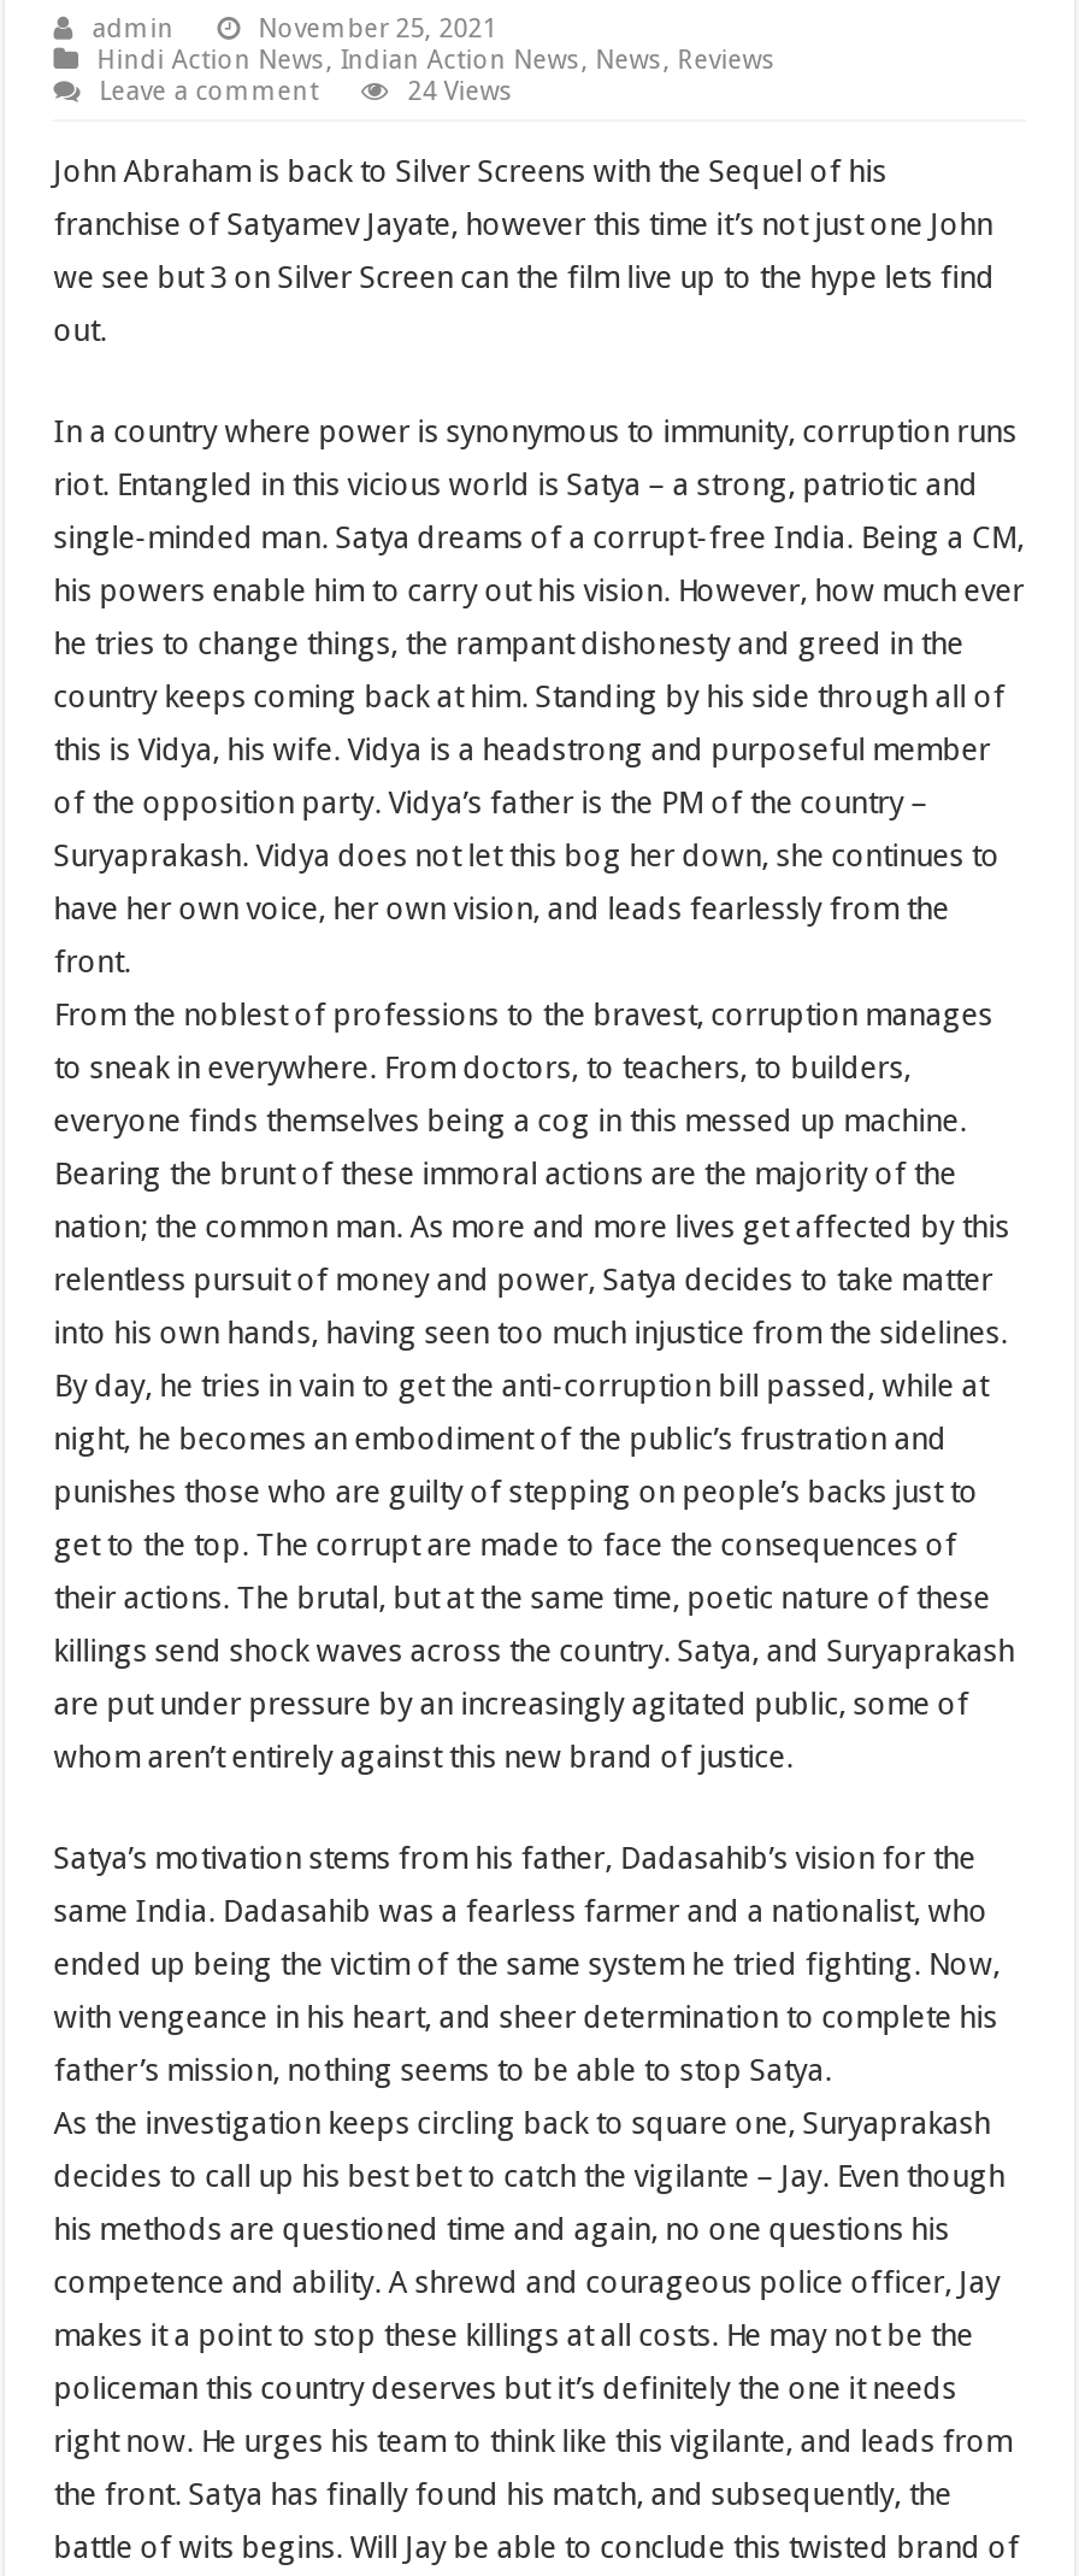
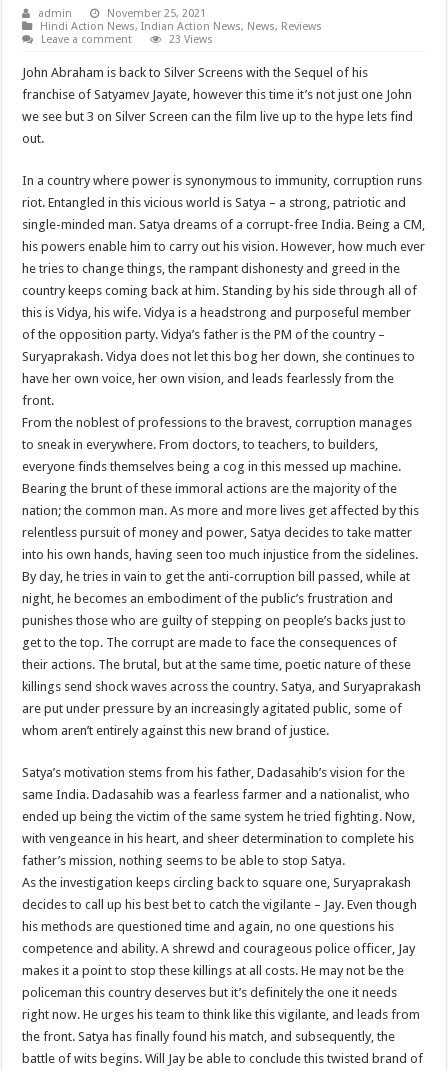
- 24 Views
+ 23 Views
